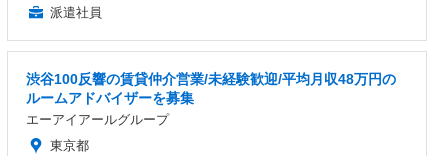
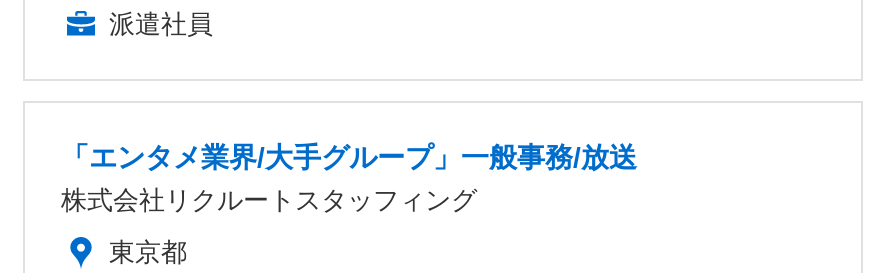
- 渋谷100反響の賃貸仲介営業/未経験歓迎/平均月収48万円の
- ルームアドバイザーを募集
- エーアイアールグループ
+ 「エンタメ業界/大手グループ」一般事務/放送
+ 株式会社リクルートスタッフィング
